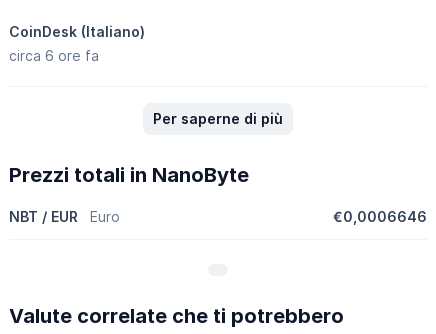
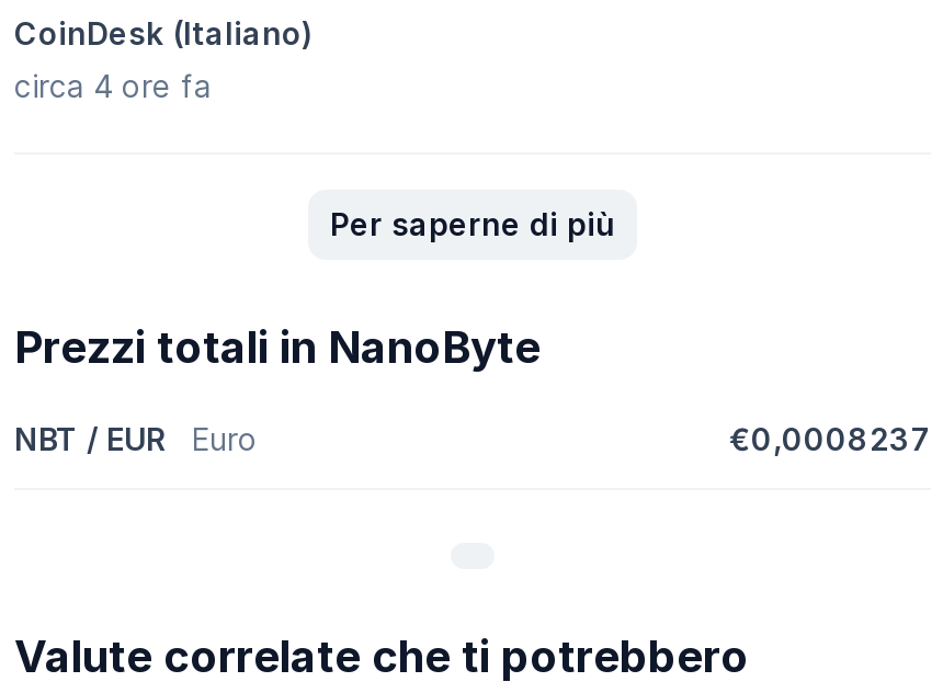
- circa 6 ore fa
+ circa 4 ore fa

- €0,0006646
+ €0,0008237
